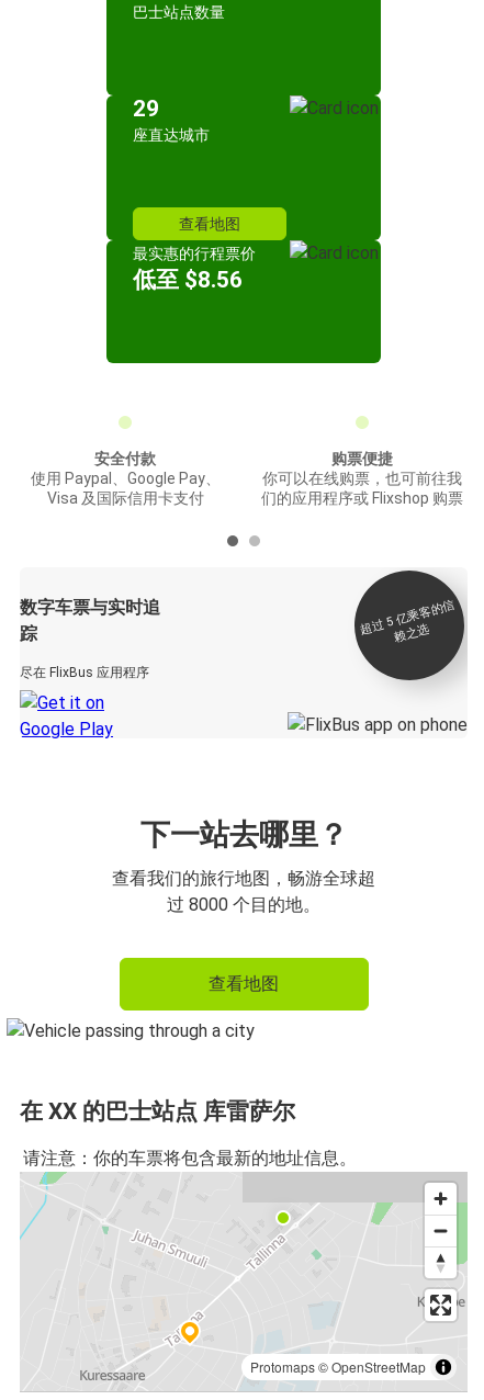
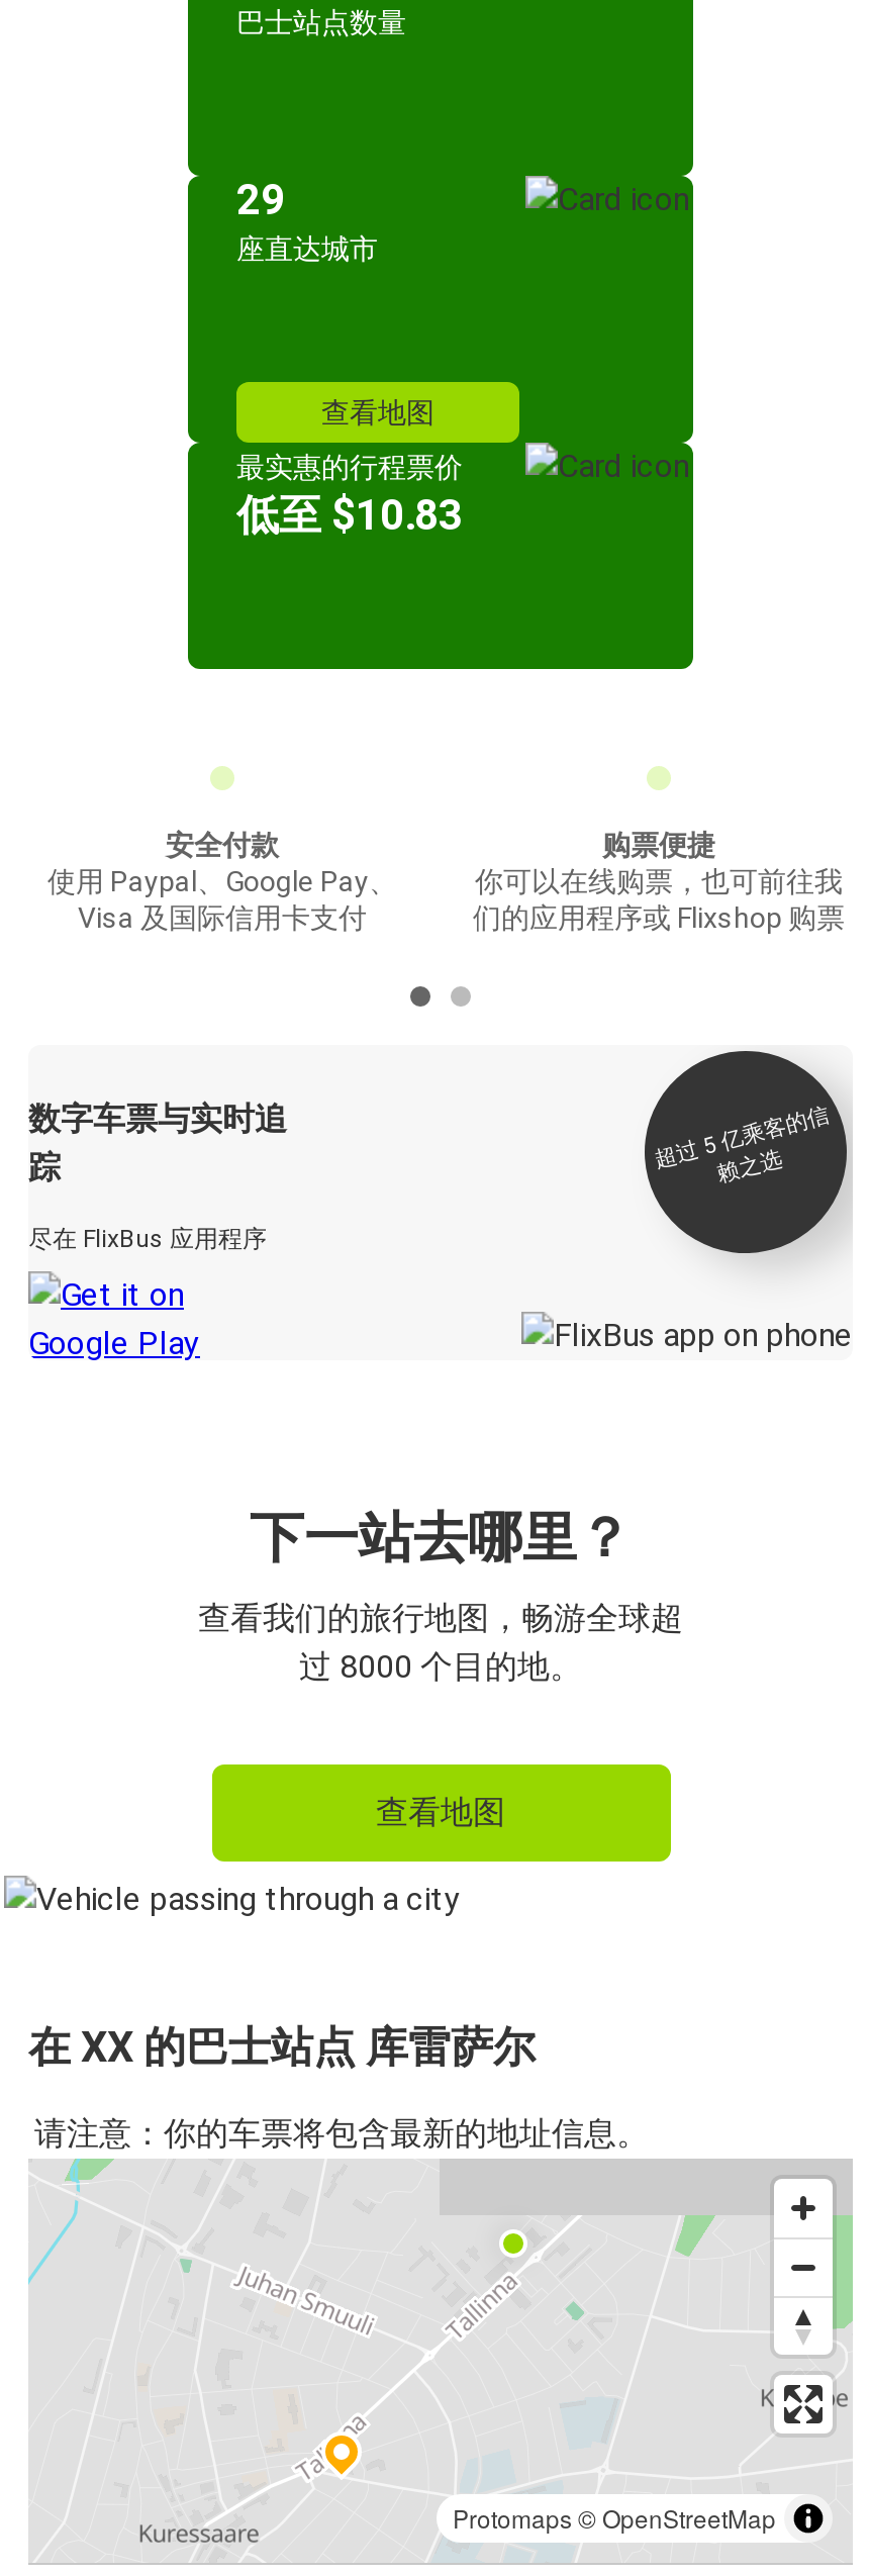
- 低至 $8.56
+ 低至 $10.83
